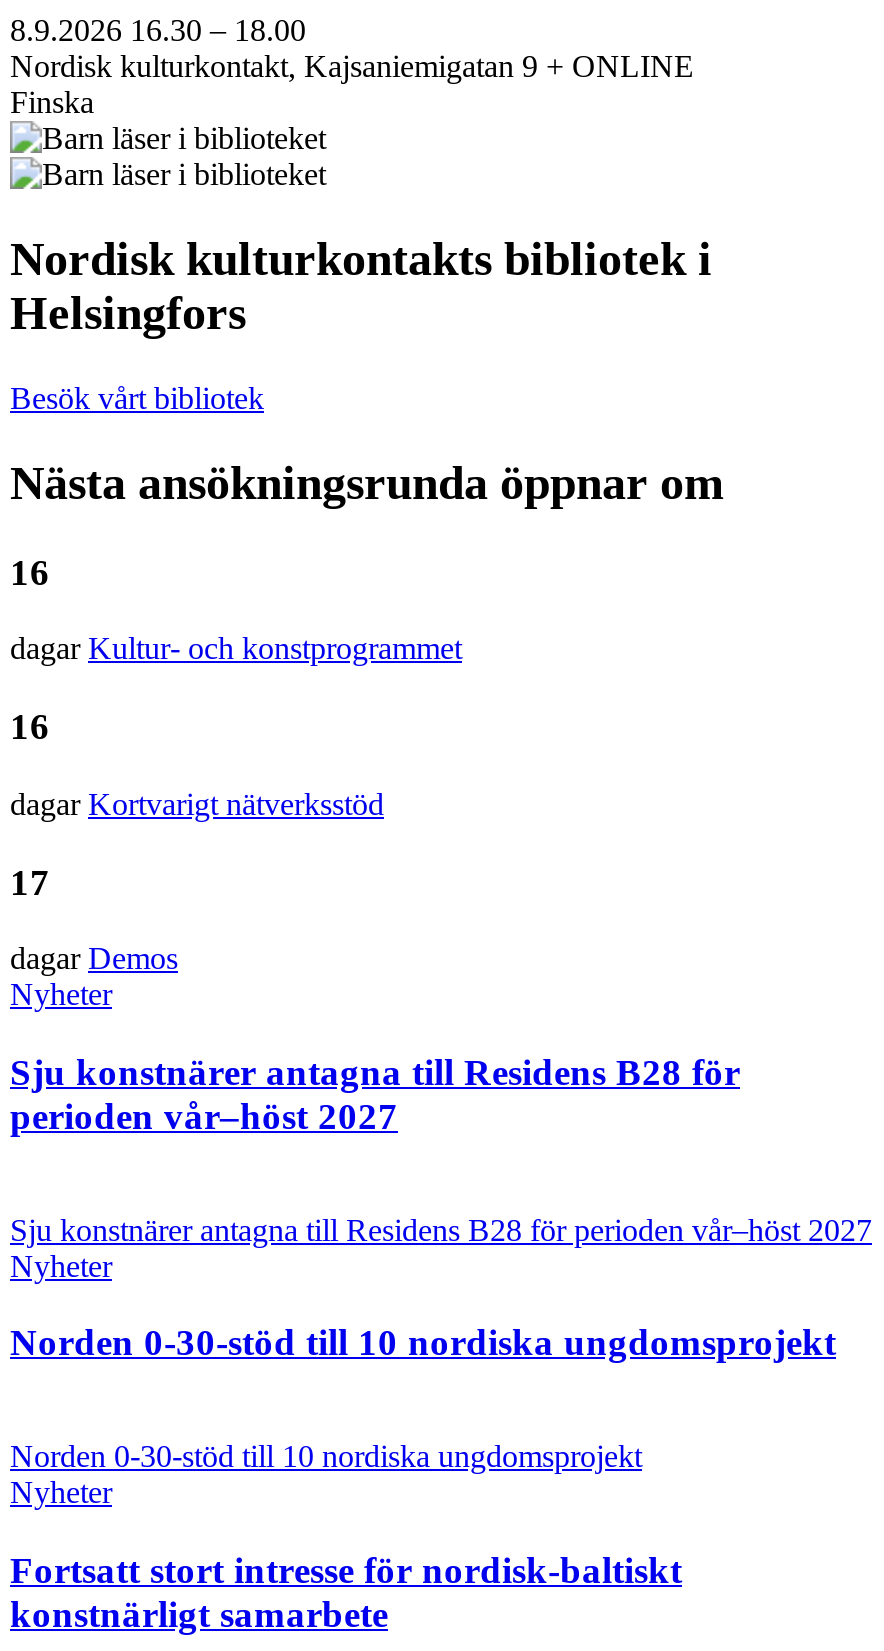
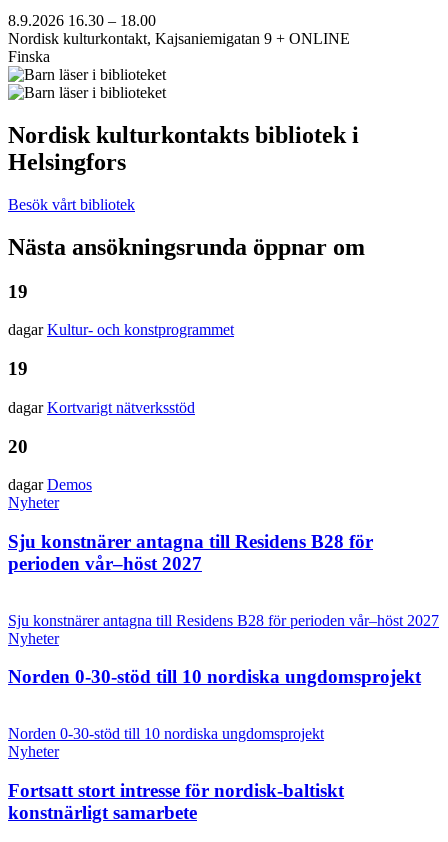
- 16
+ 19

- 16
+ 19

- 17
+ 20
